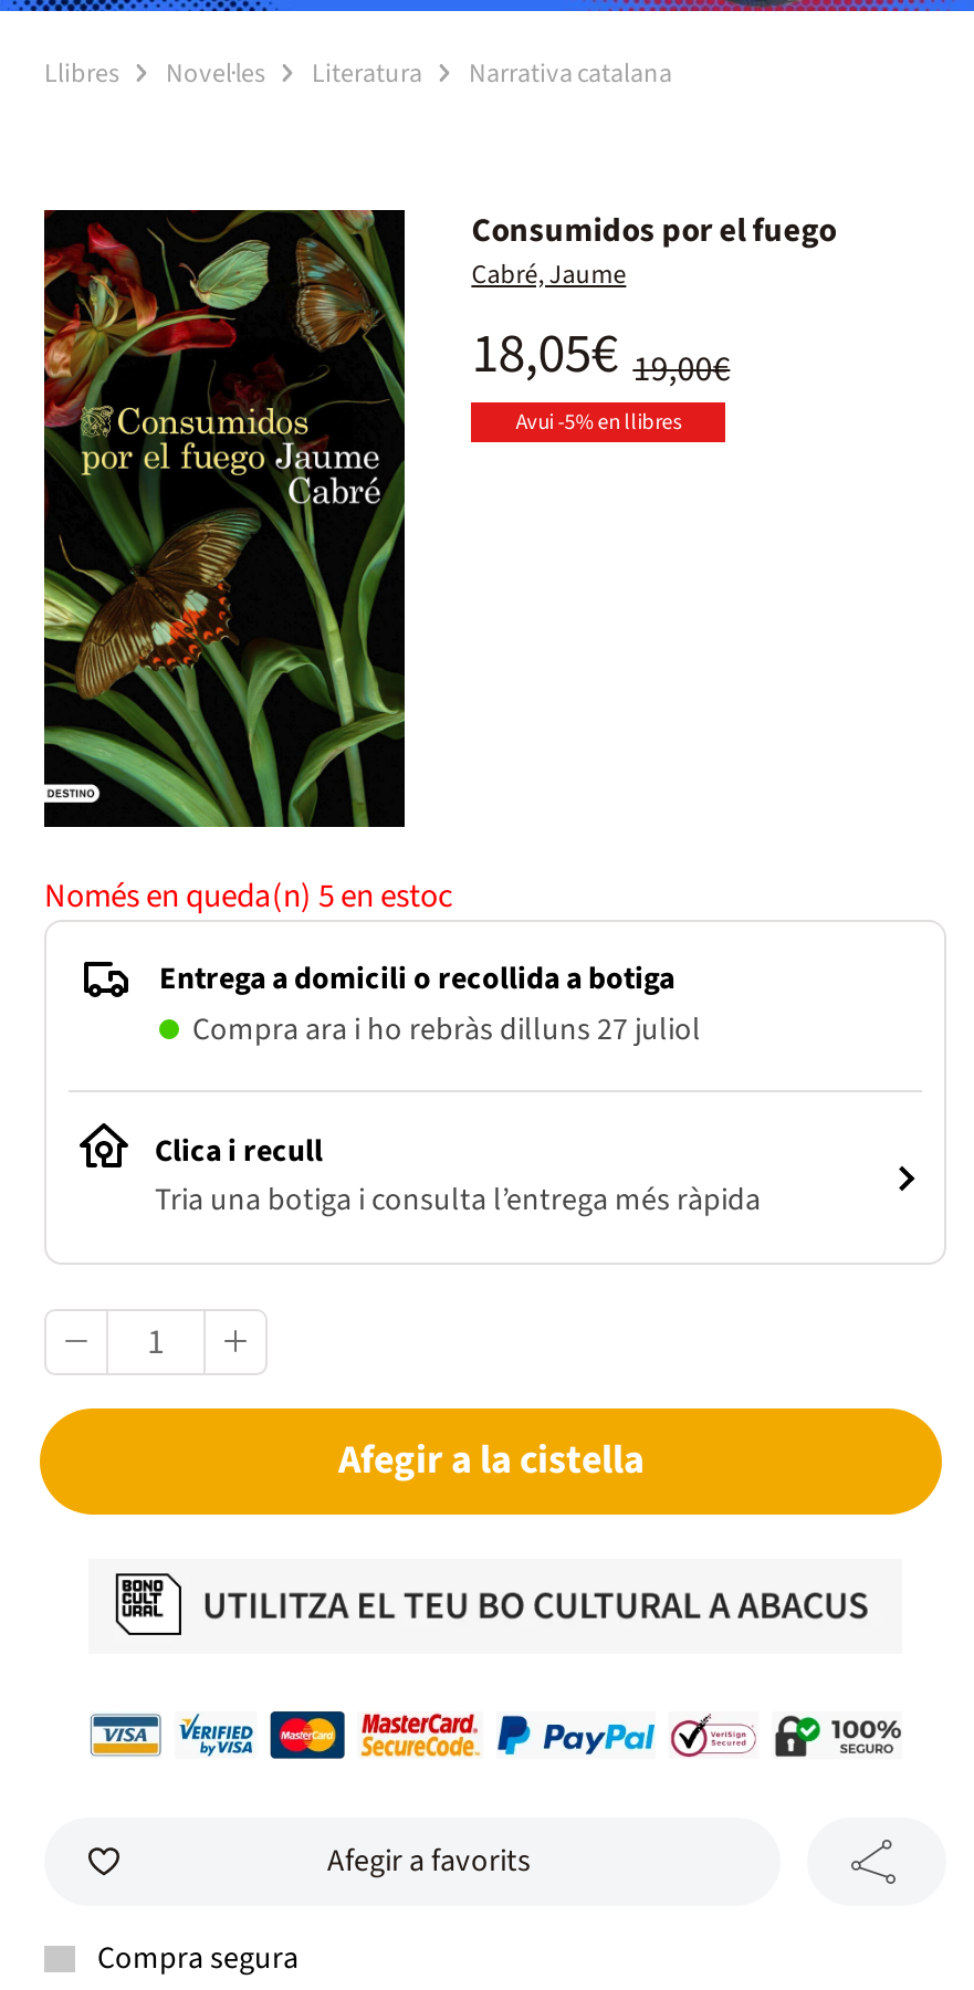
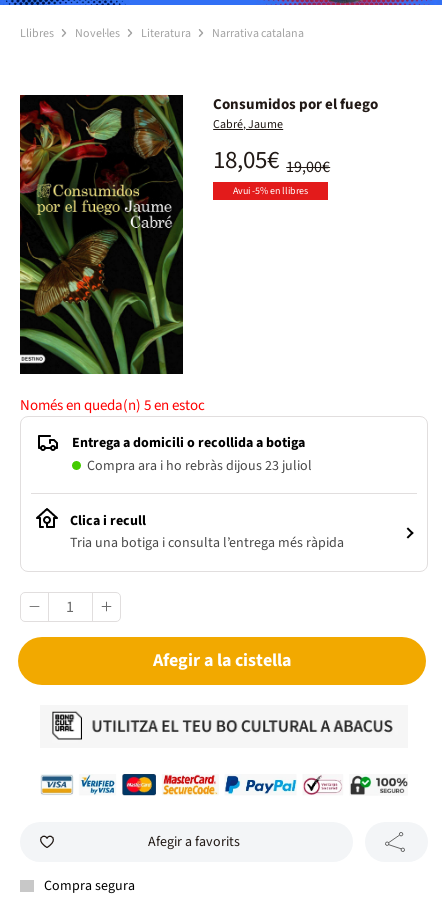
- Compra ara i ho rebràs dilluns 27 juliol
+ Compra ara i ho rebràs dijous 23 juliol
